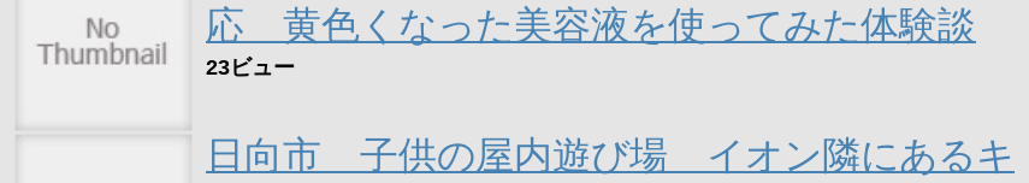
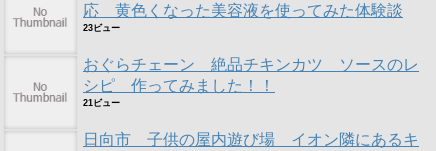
+ おぐらチェーン 絶品チキンカツ ソースのレ
+ シピ 作ってみました！！
+ 21ビュー
